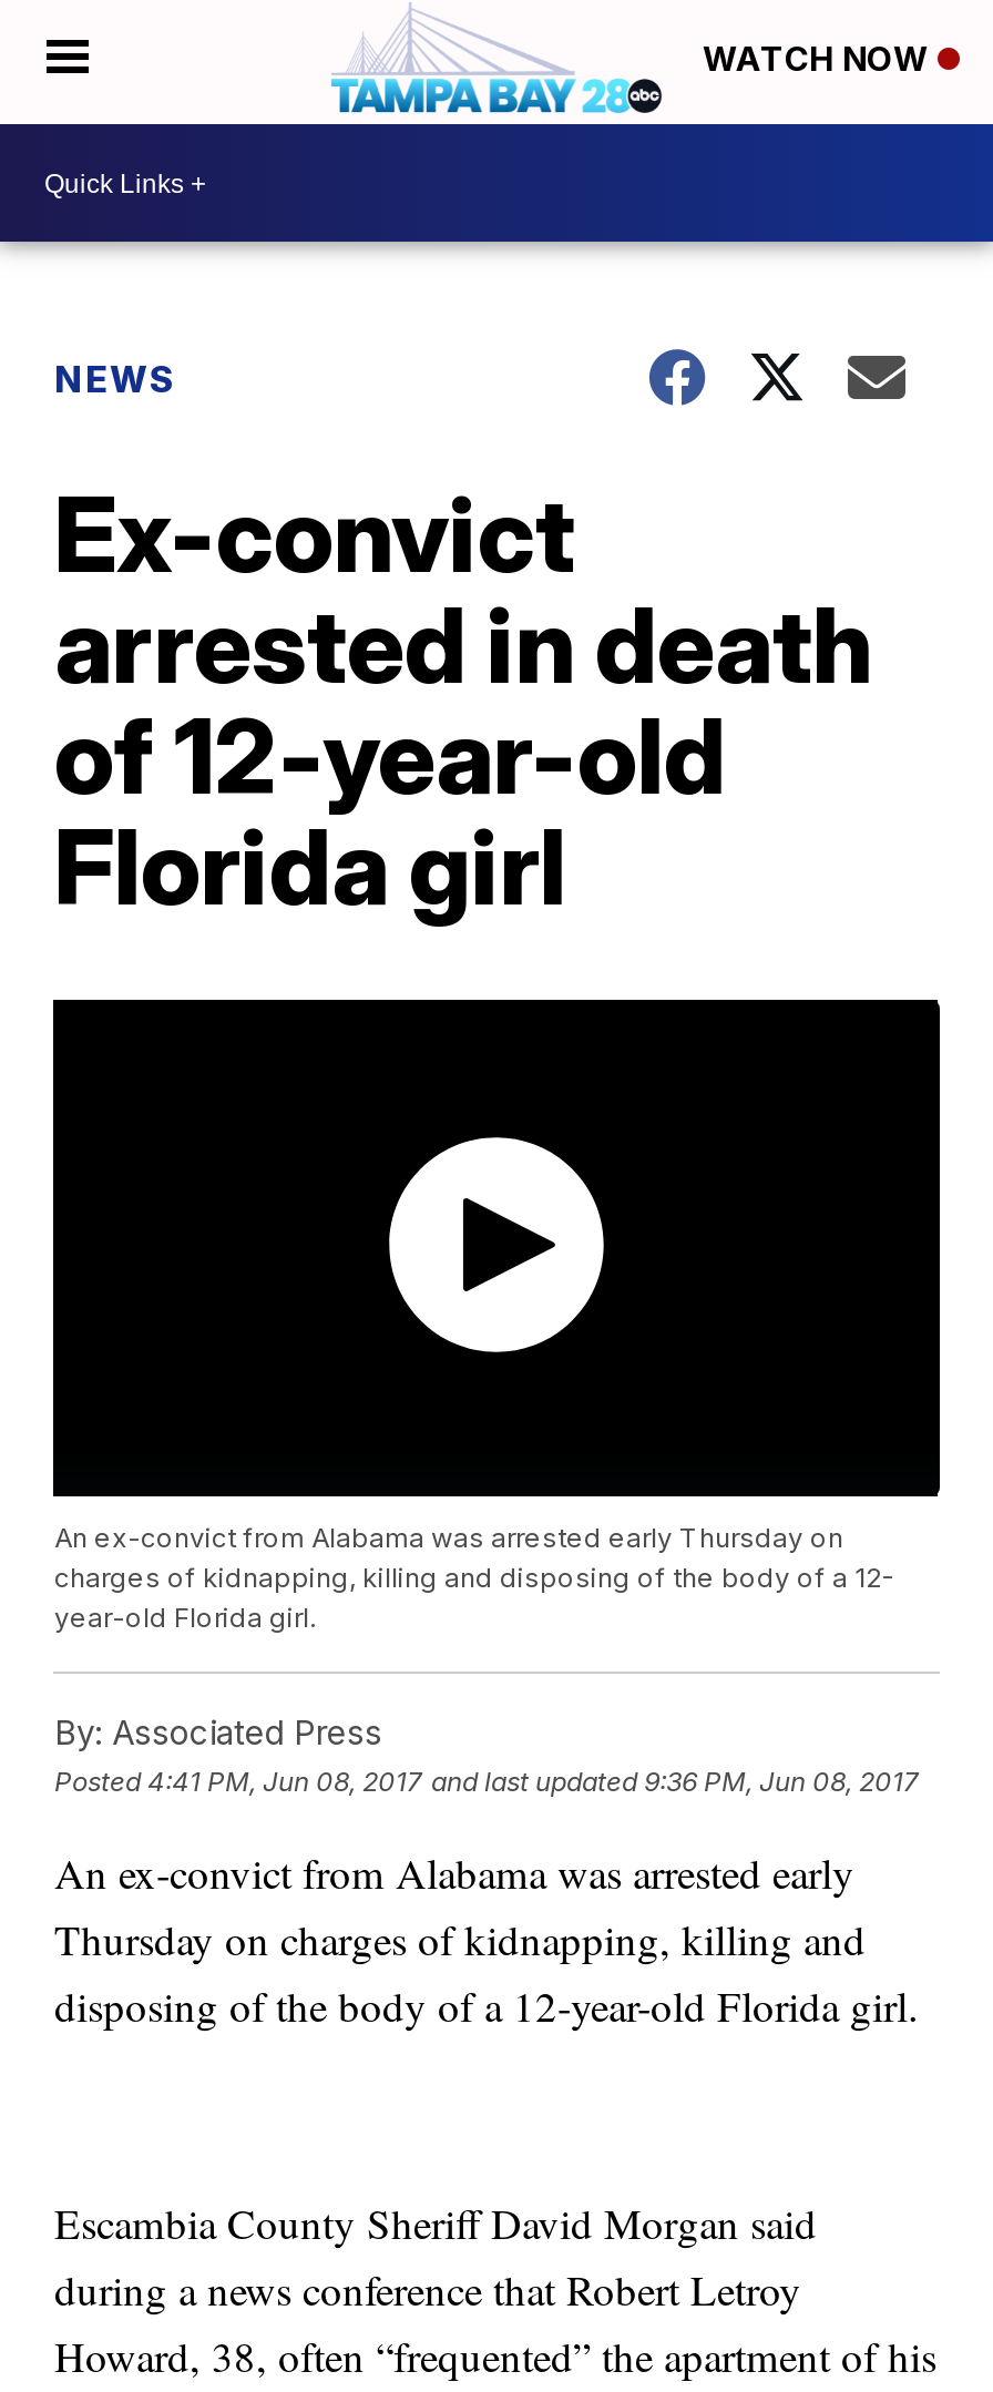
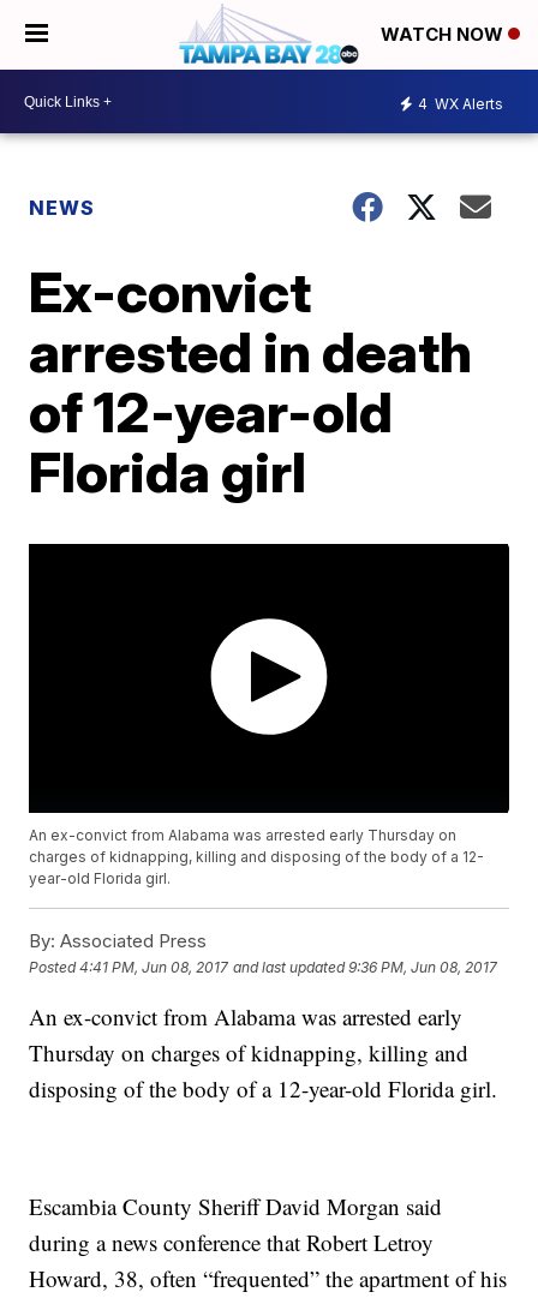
+ 4 WX Alerts
